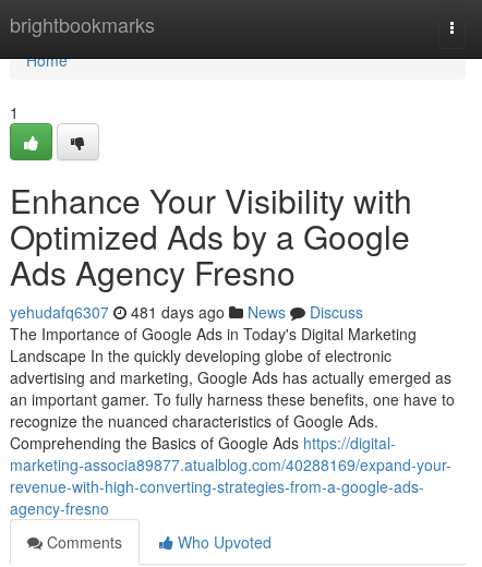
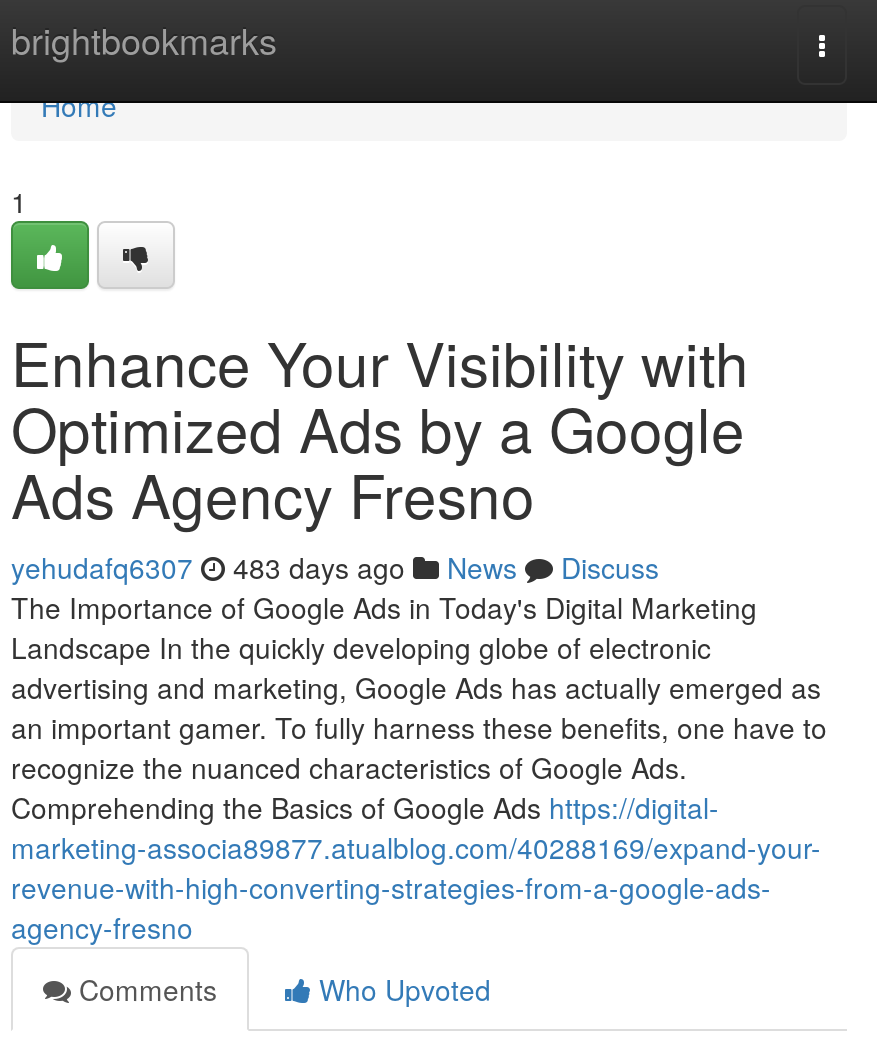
- yehudafq6307 481 days ago News Discuss
+ yehudafq6307 483 days ago News Discuss
